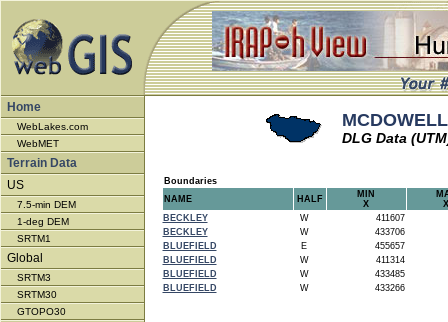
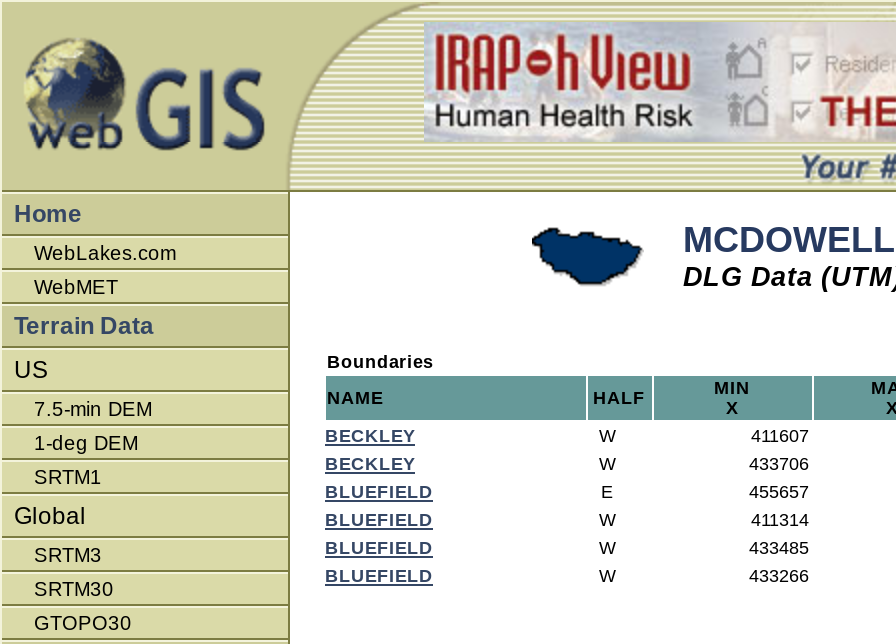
- [image]
+ [image]
